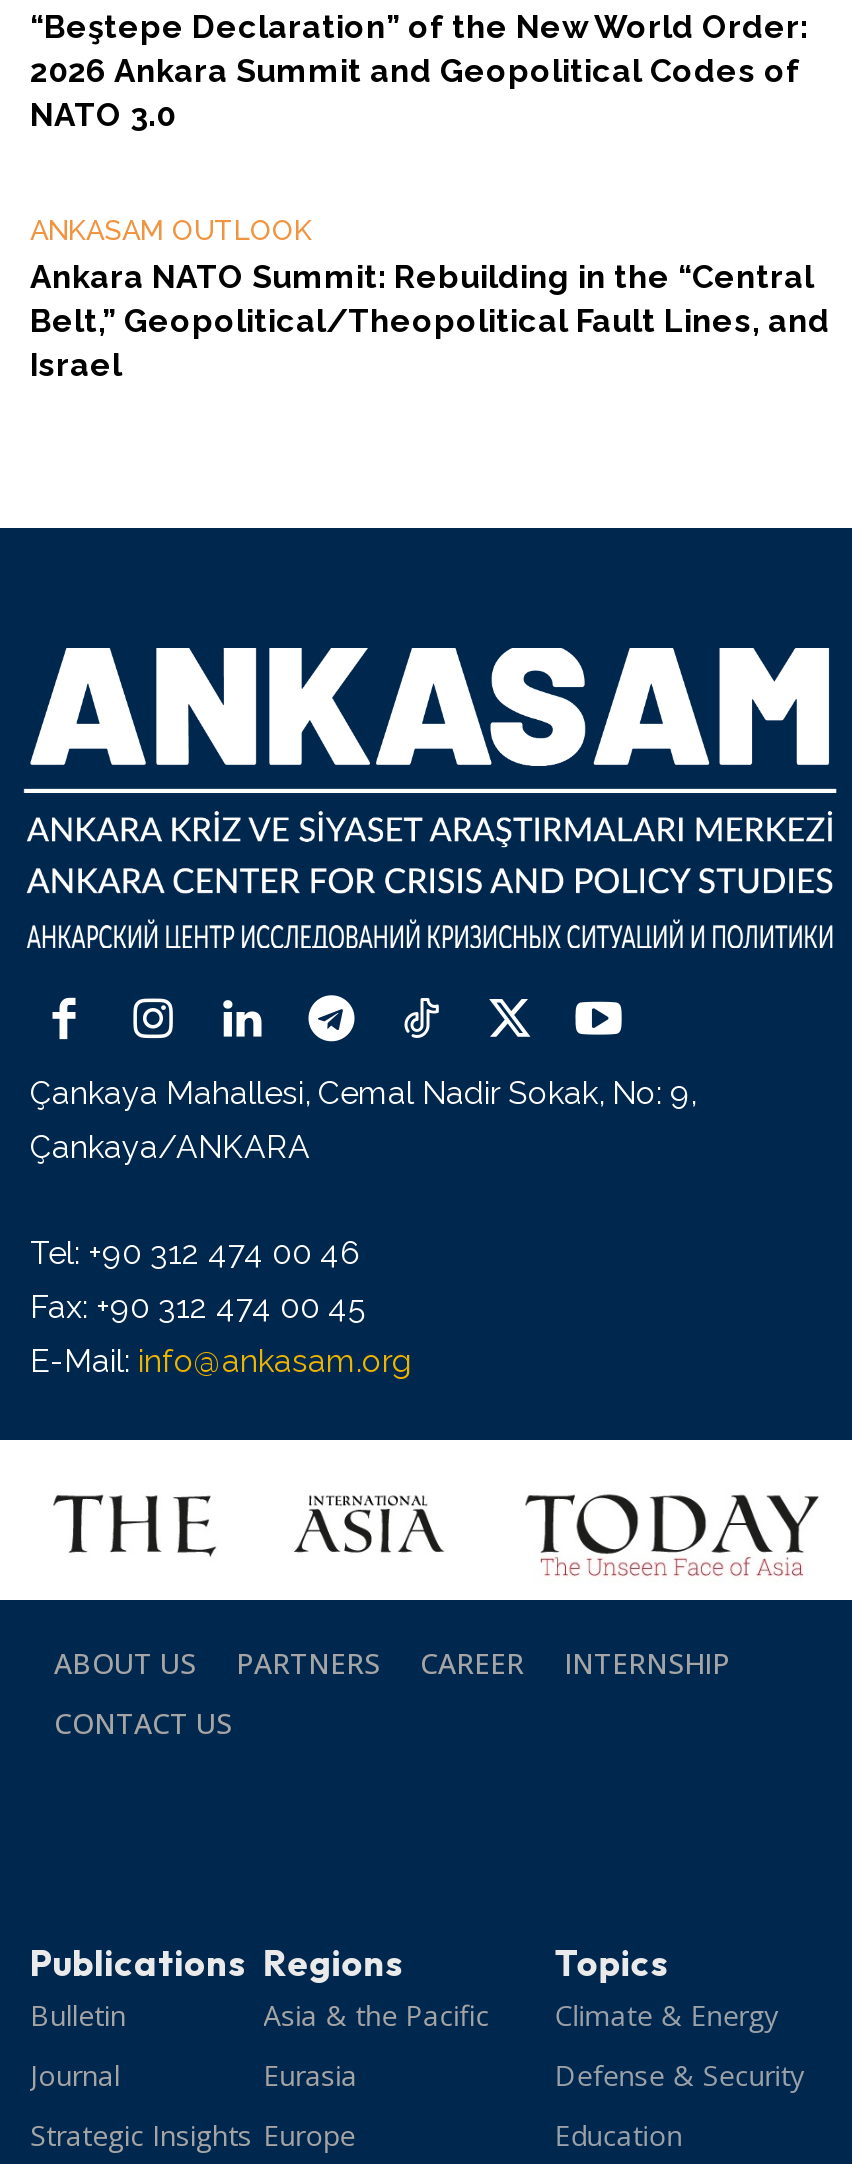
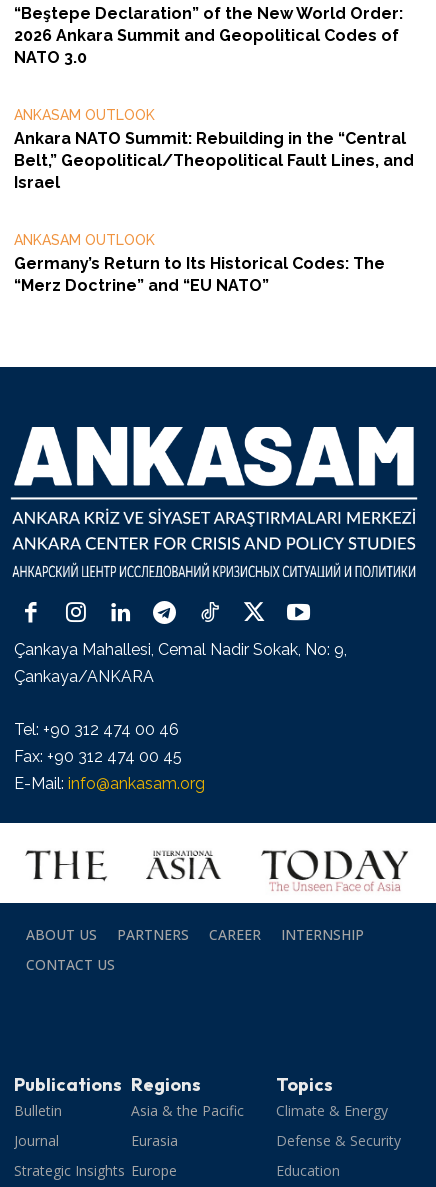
+ ANKASAM OUTLOOK
+ Germany’s Return to Its Historical Codes: The
+ “Merz Doctrine” and “EU NATO”
